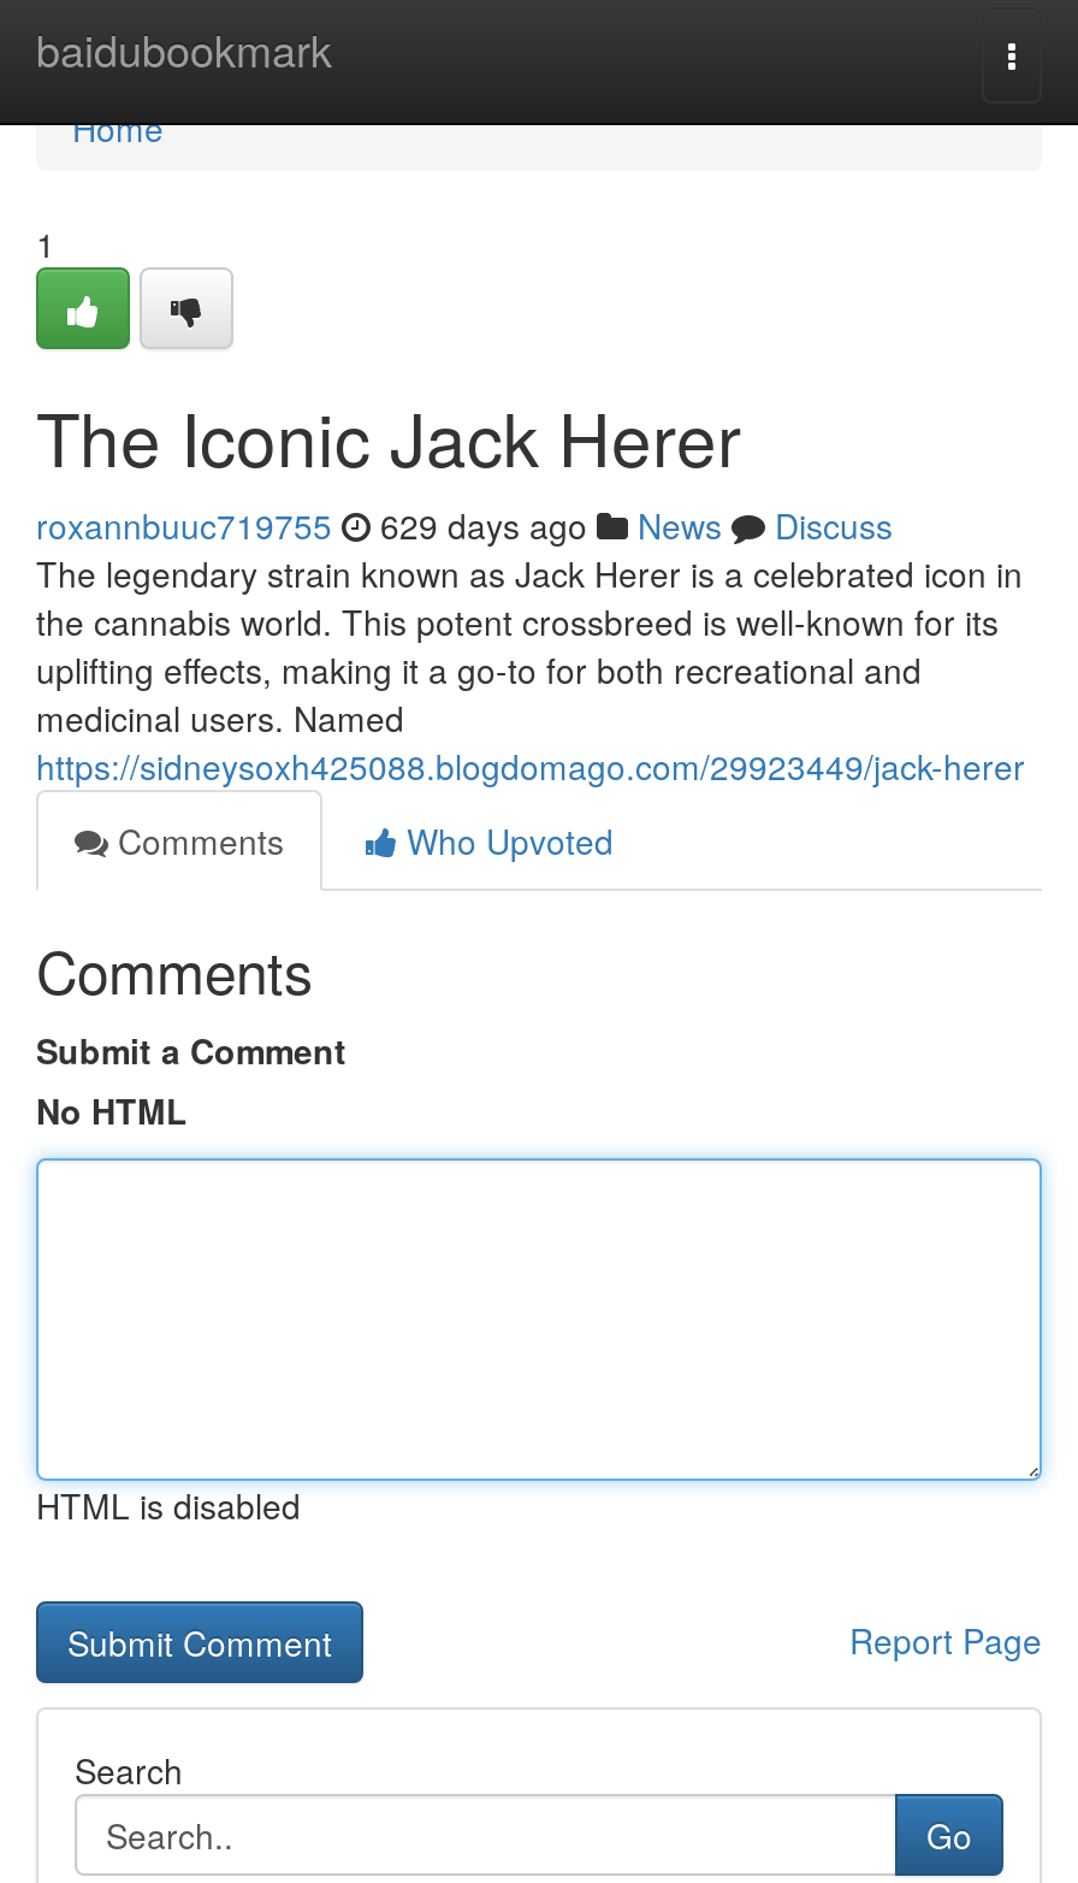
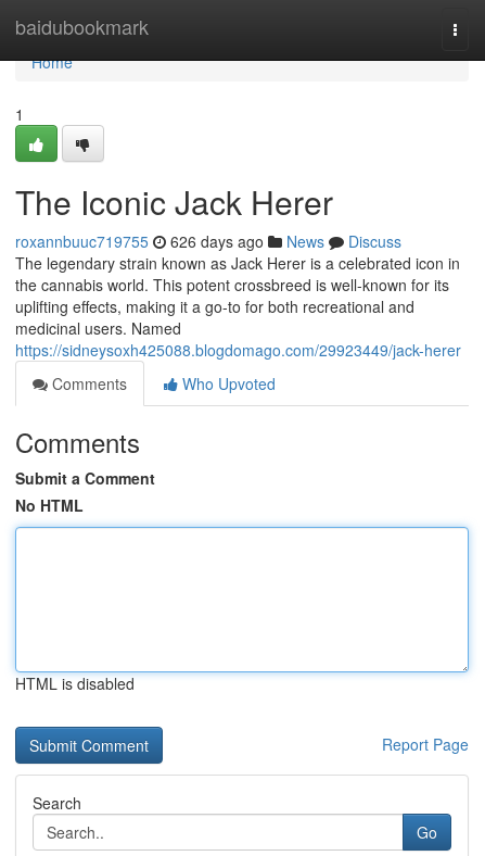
- roxannbuuc719755 629 days ago News Discuss
+ roxannbuuc719755 626 days ago News Discuss
